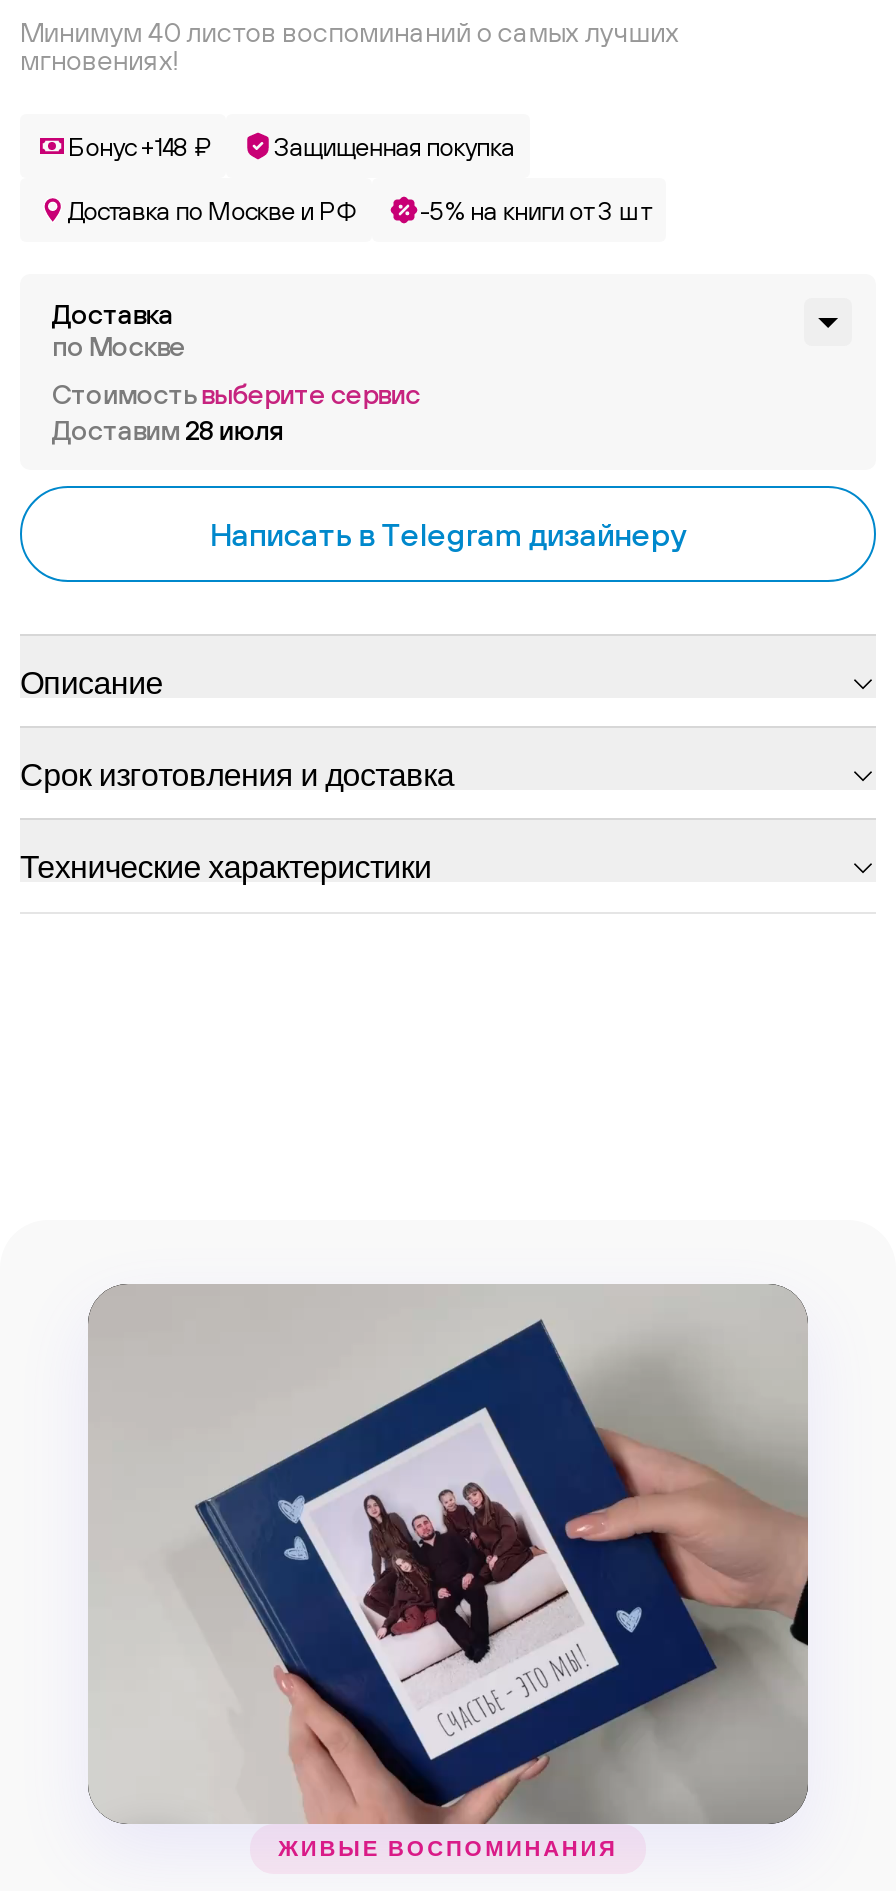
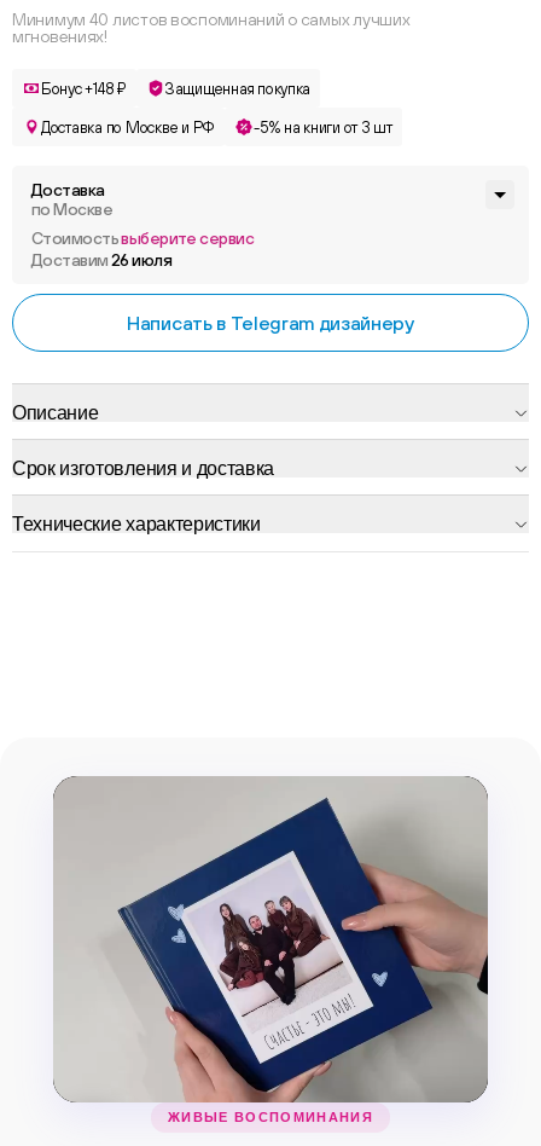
- Доставим 28 июля
+ Доставим 26 июля
